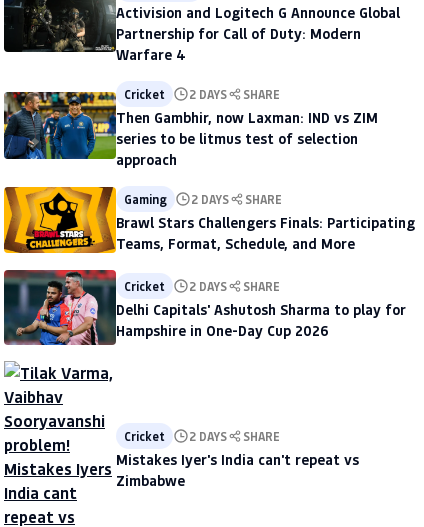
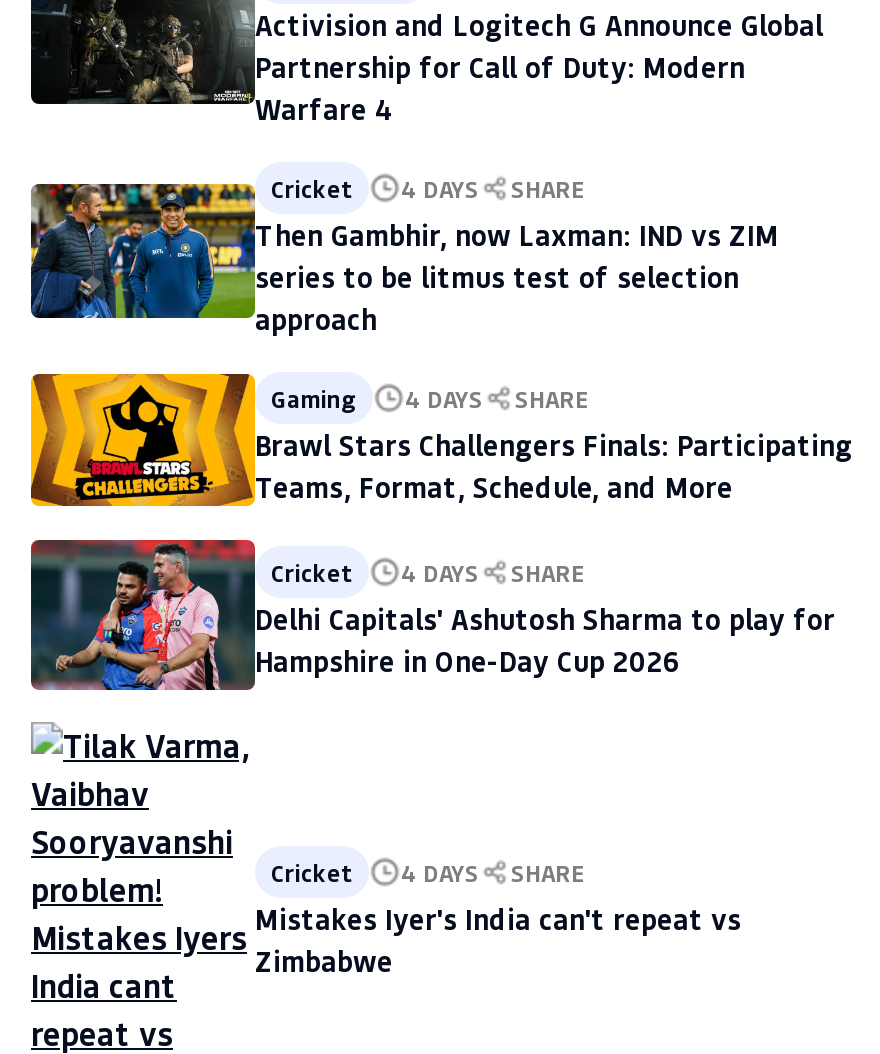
- Cricket 2 DAYS SHARE
+ Cricket 4 DAYS SHARE

- Gaming 2 DAYS SHARE
+ Gaming 4 DAYS SHARE

- Cricket 2 DAYS SHARE
+ Cricket 4 DAYS SHARE

- Cricket 2 DAYS SHARE
+ Cricket 4 DAYS SHARE
